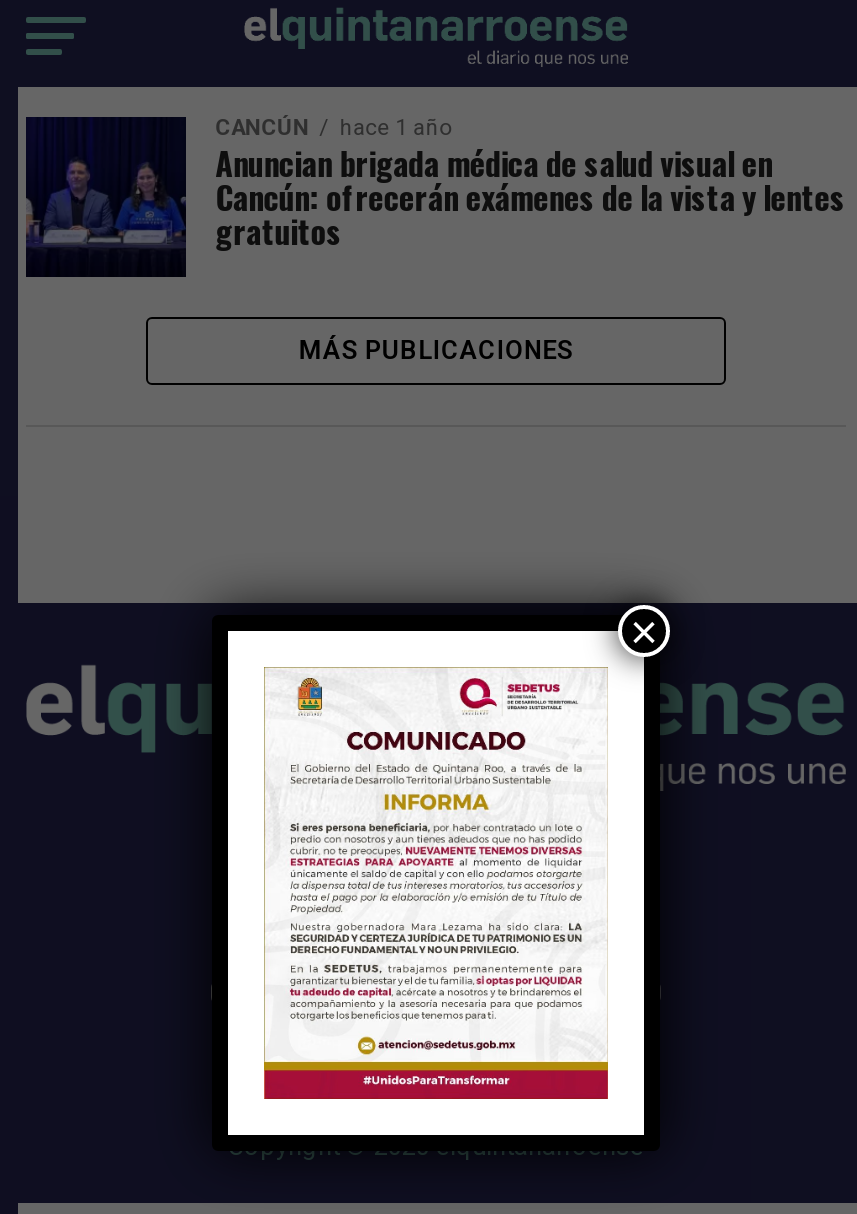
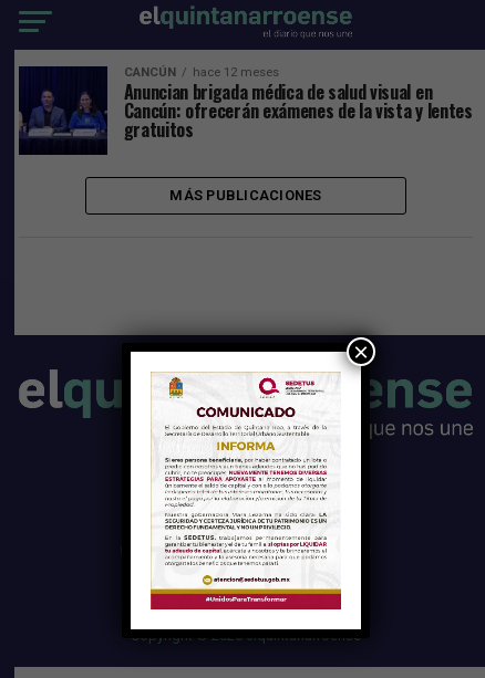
- CANCÚN hace 1 año
+ CANCÚN hace 12 meses
